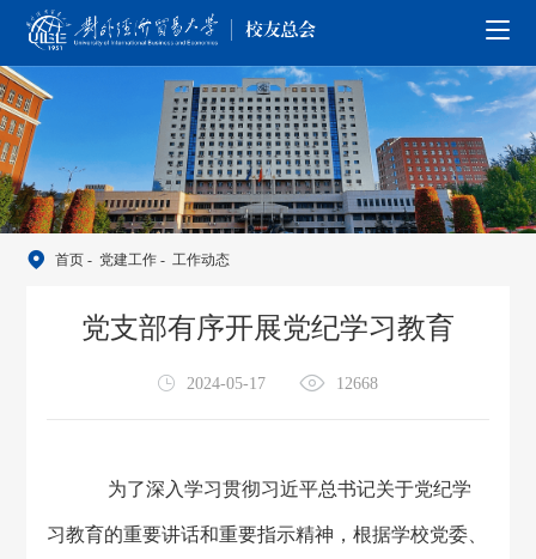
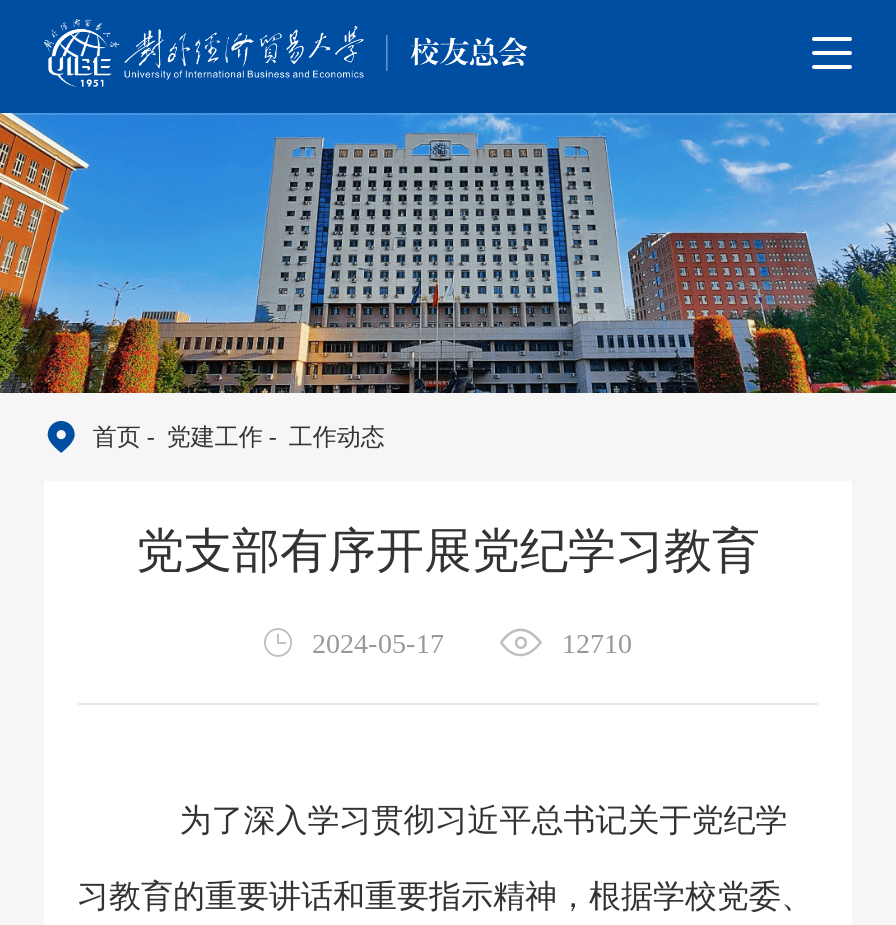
- 12668
+ 12710
